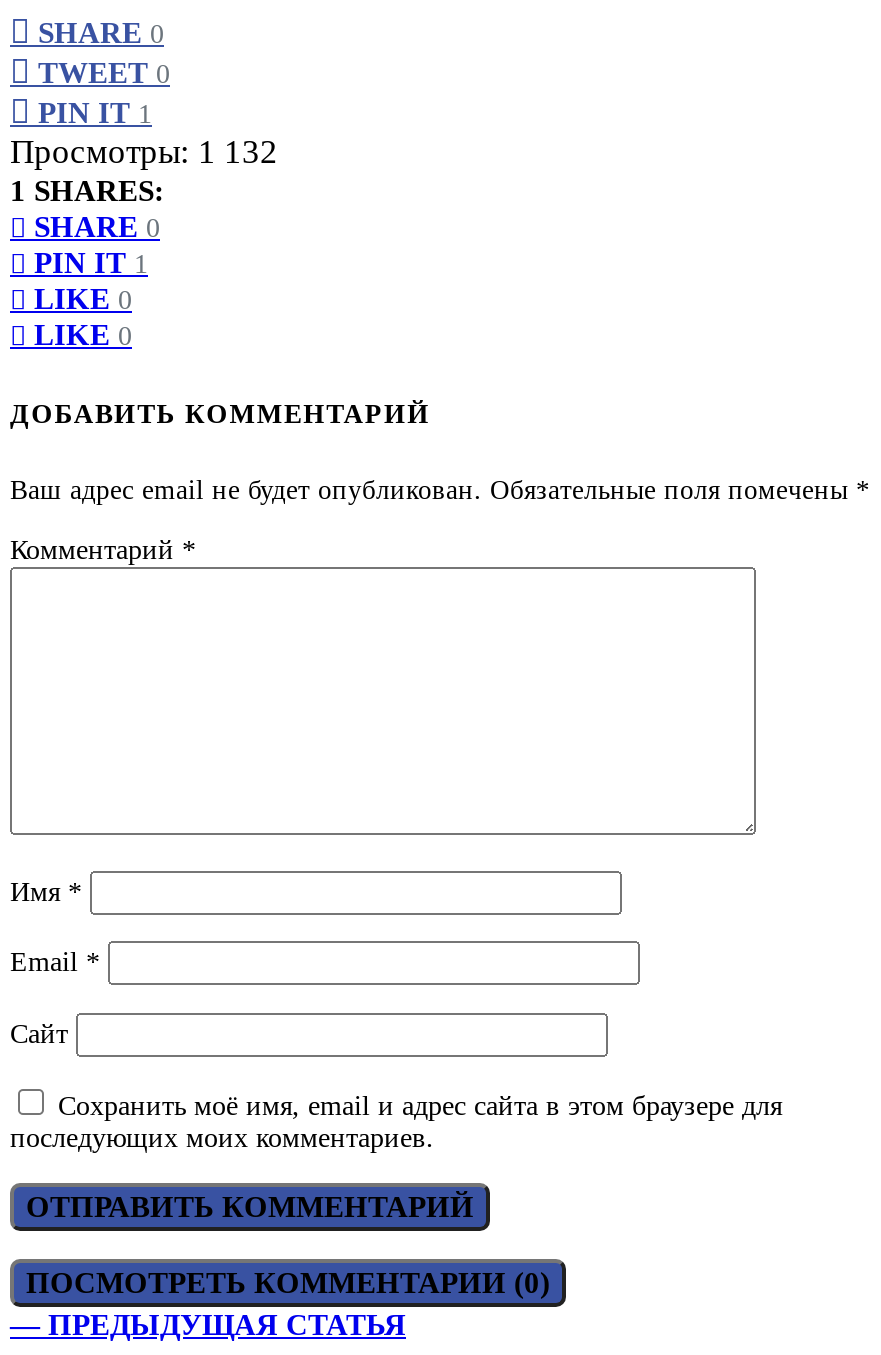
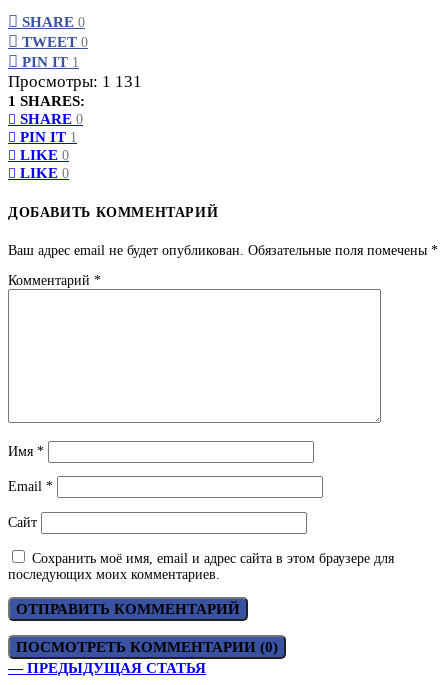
- Просмотры: 1 132
+ Просмотры: 1 131
